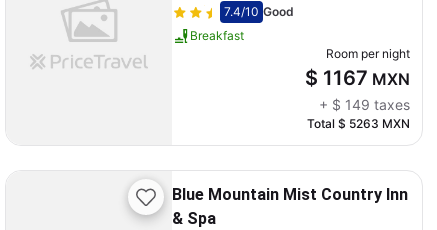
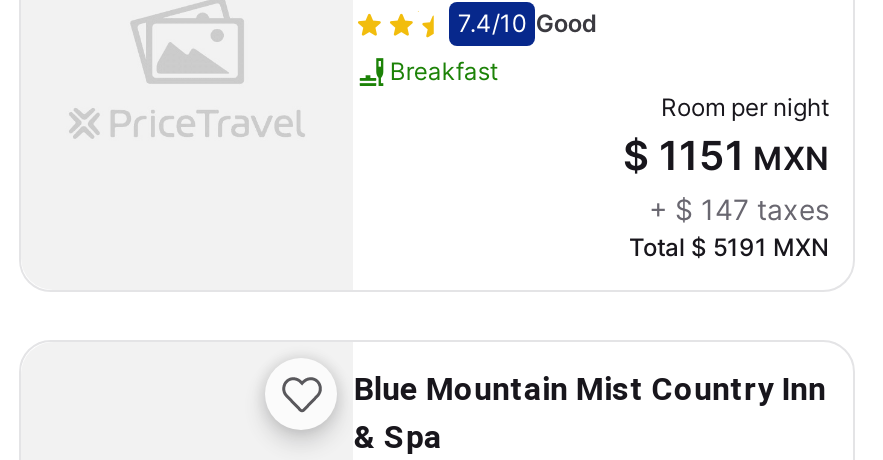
- $ 1167 MXN
+ $ 1151 MXN

- + $ 149 taxes
+ + $ 147 taxes

- Total $ 5263 MXN
+ Total $ 5191 MXN
